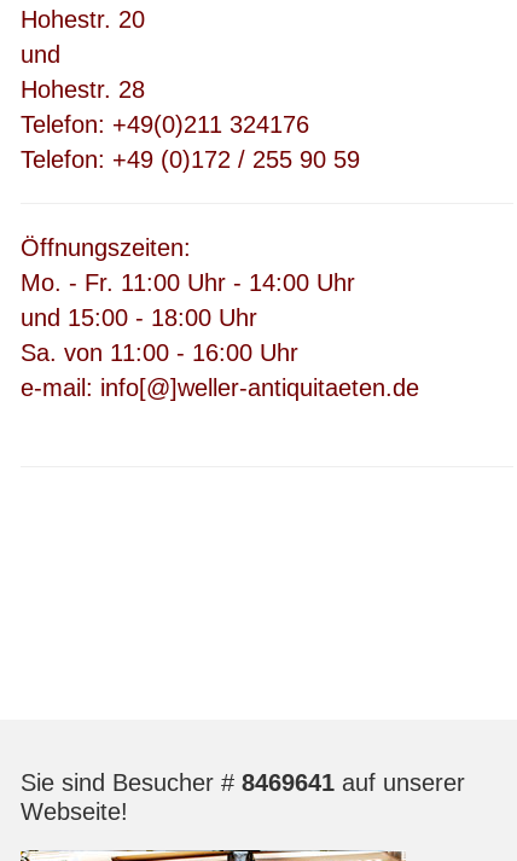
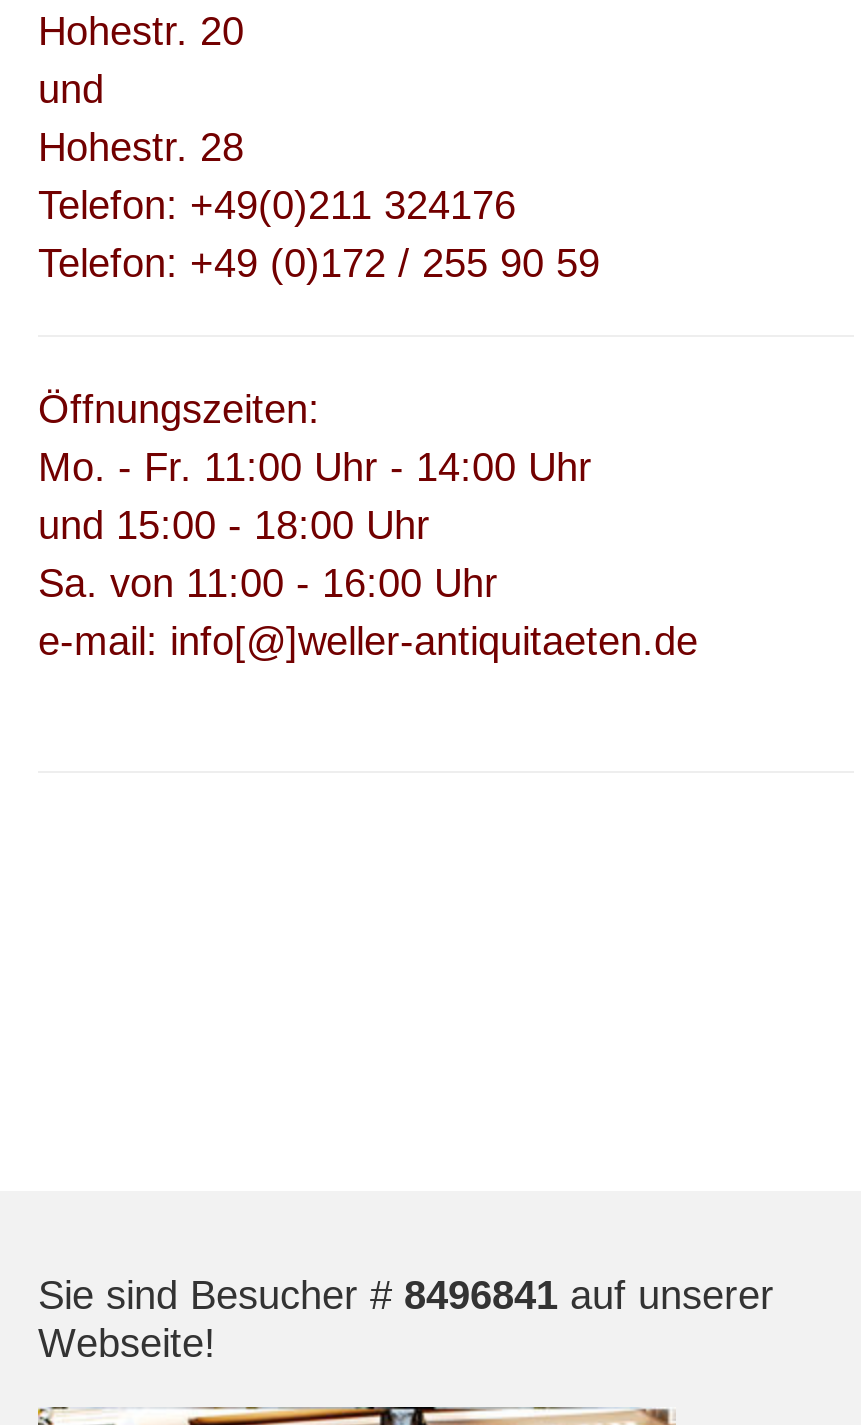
- Sie sind Besucher #8469641 auf unserer
+ Sie sind Besucher #8496841 auf unserer
